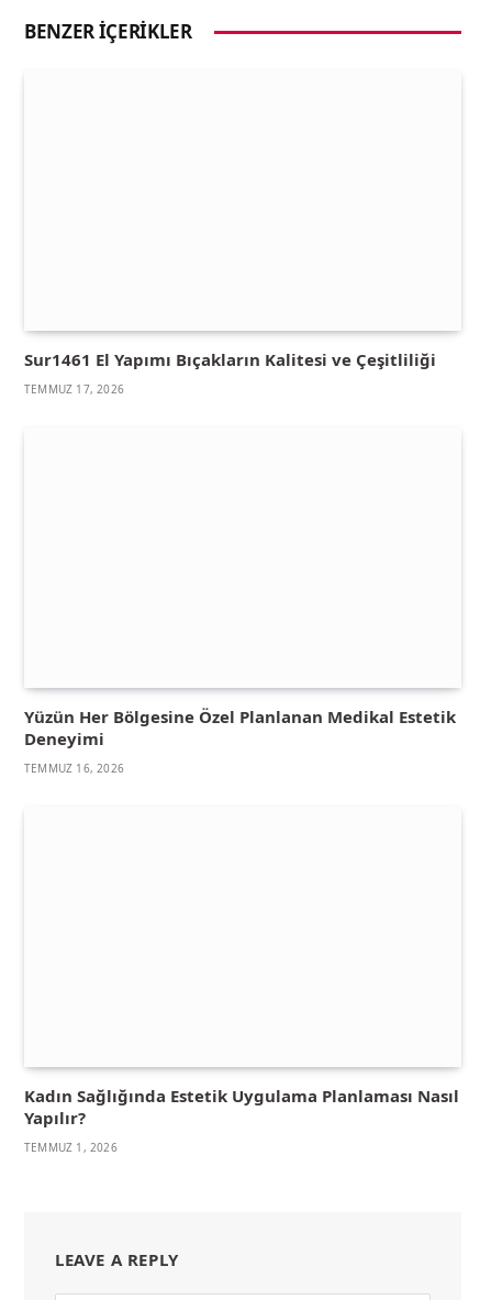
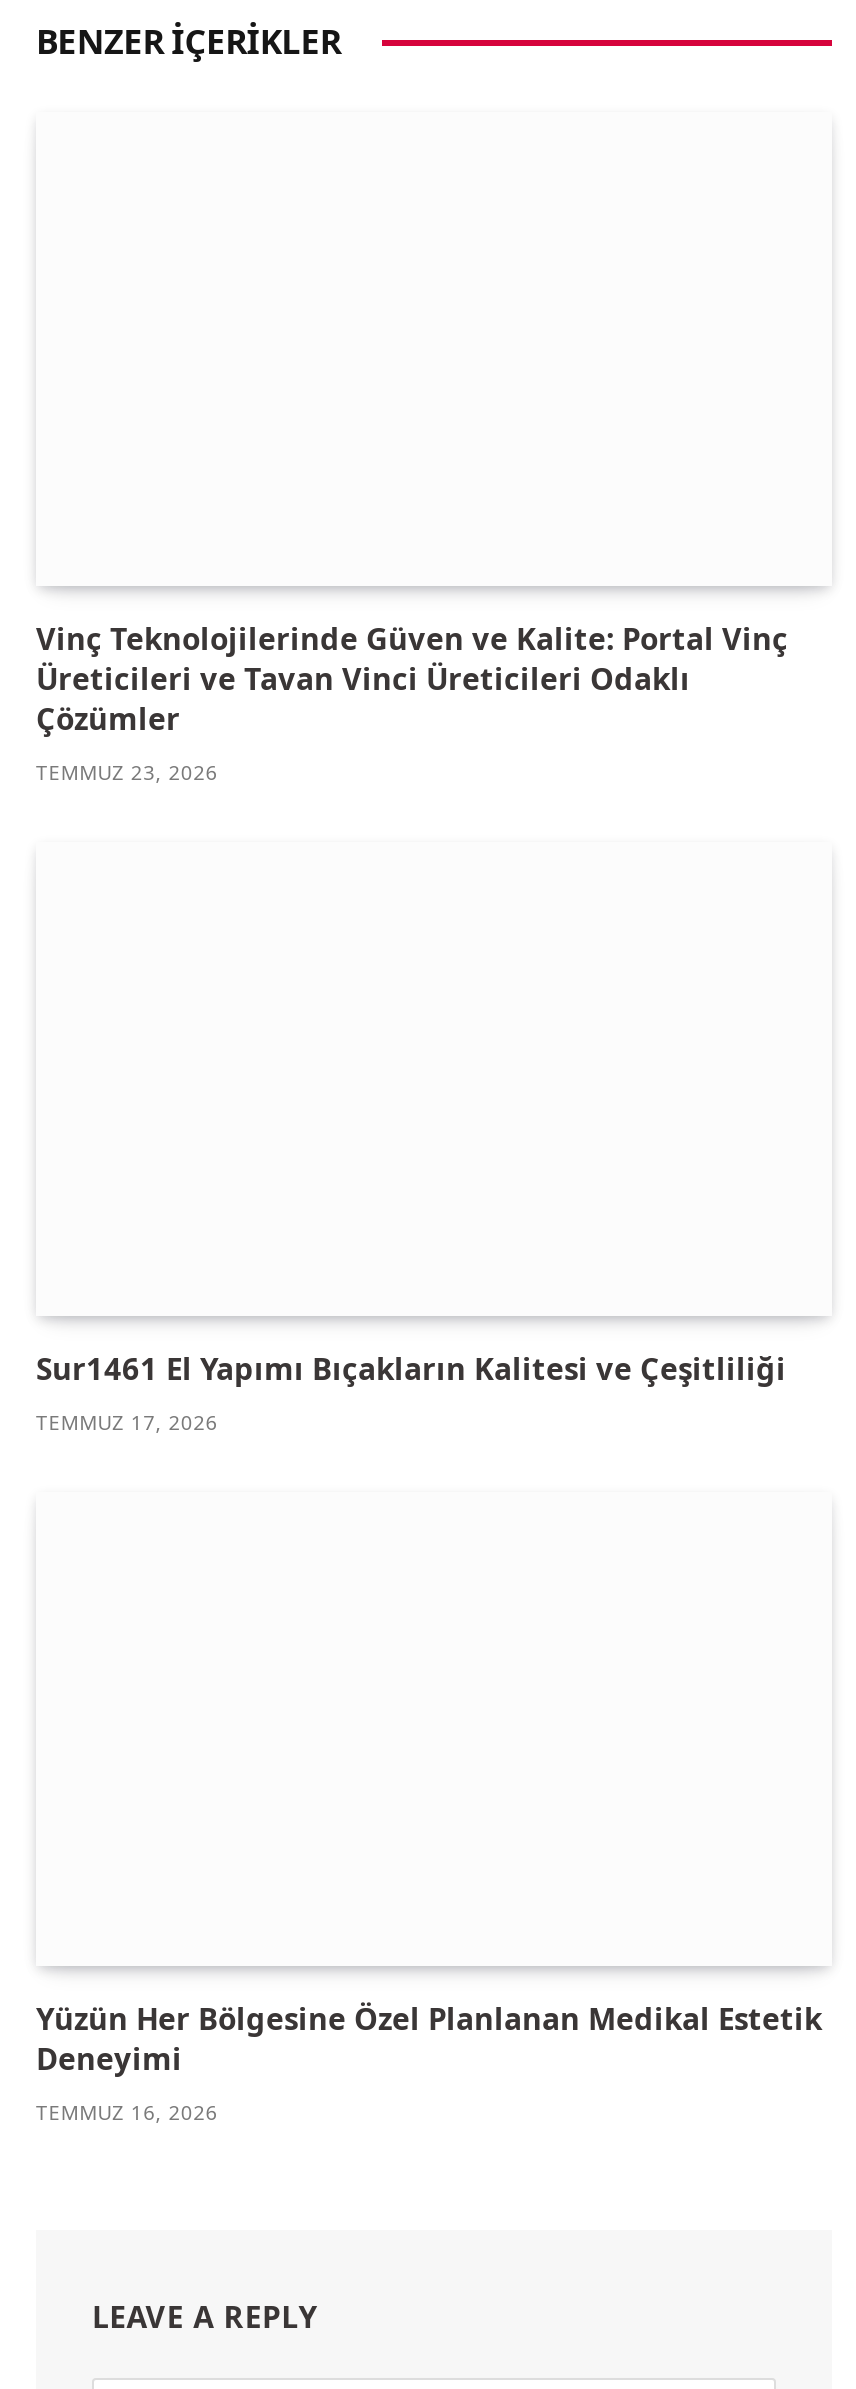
+ Vinç Teknolojilerinde Güven ve Kalite: Portal Vinç
+ Üreticileri ve Tavan Vinci Üreticileri Odaklı
+ Çözümler
+ TEMMUZ 23, 2026

moved down: Sur1461 El Yapımı Bıçakların Kalitesi ve Çeşitliliği | TEMMUZ 17, 2026 | Yüzün Her Bölgesine Özel Planlanan Medikal Estetik | Deneyimi | TEMMUZ 16, 2026

- Kadın Sağlığında Estetik Uygulama Planlaması Nasıl
- Yapılır?
- TEMMUZ 1, 2026
